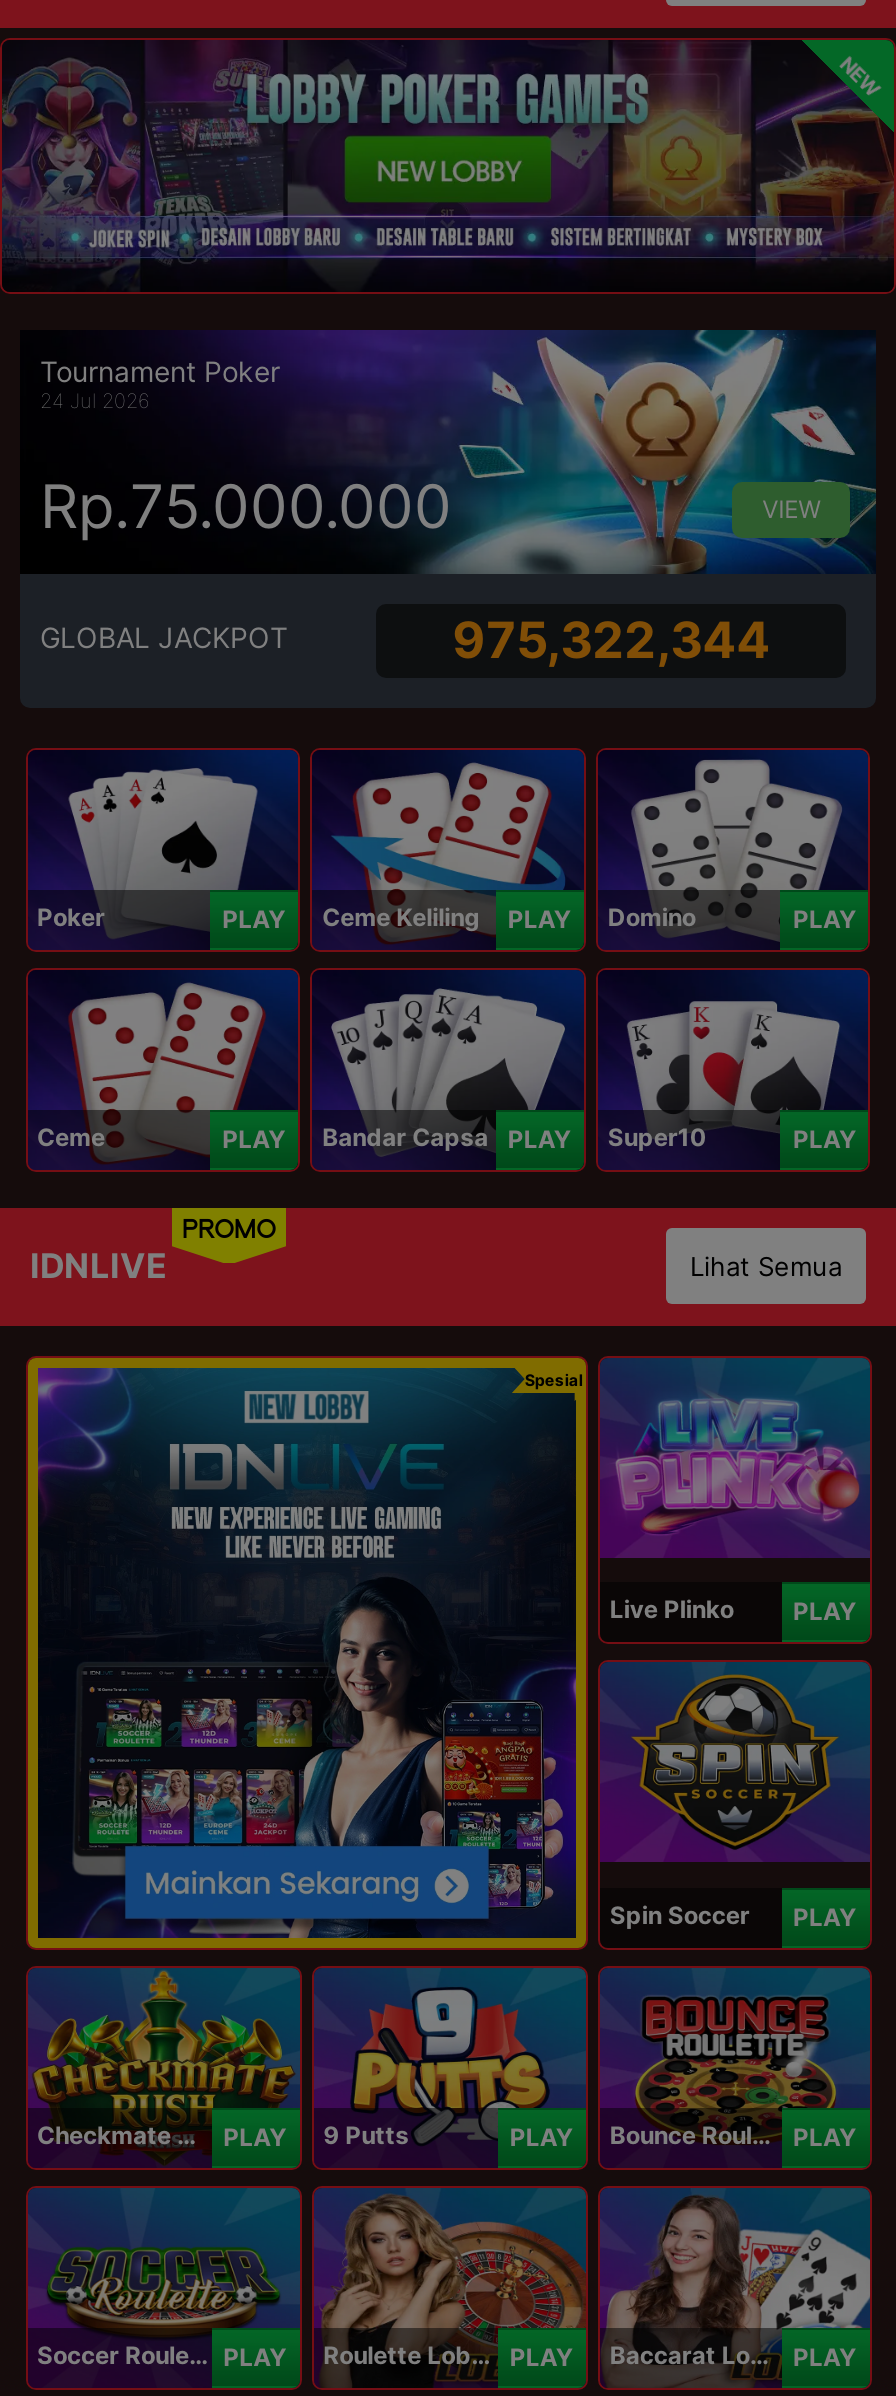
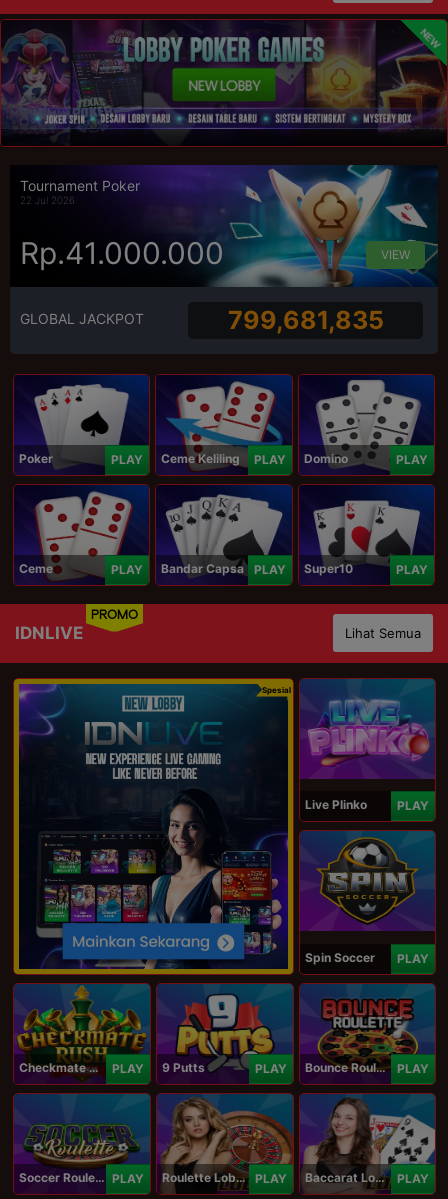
- 24 Jul 2026
+ 22 Jul 2026

- Rp.75.000.000
+ Rp.41.000.000

- 975,322,344
+ 799,681,835
